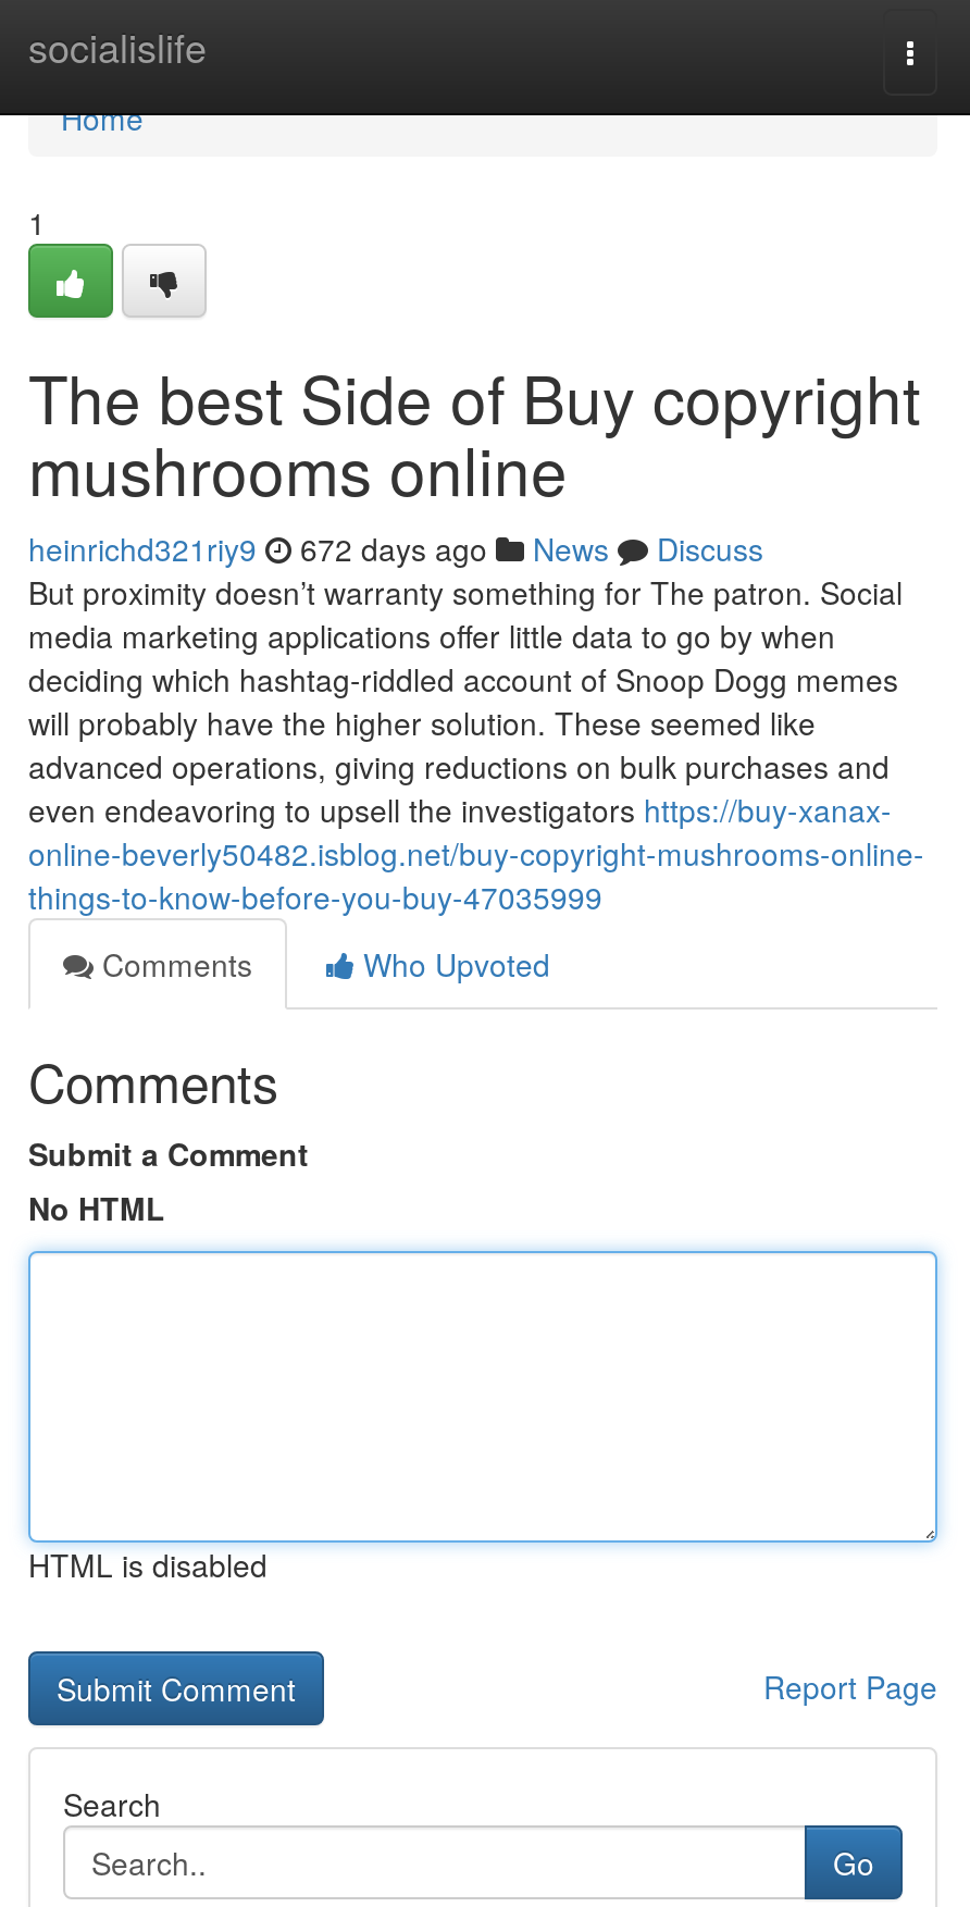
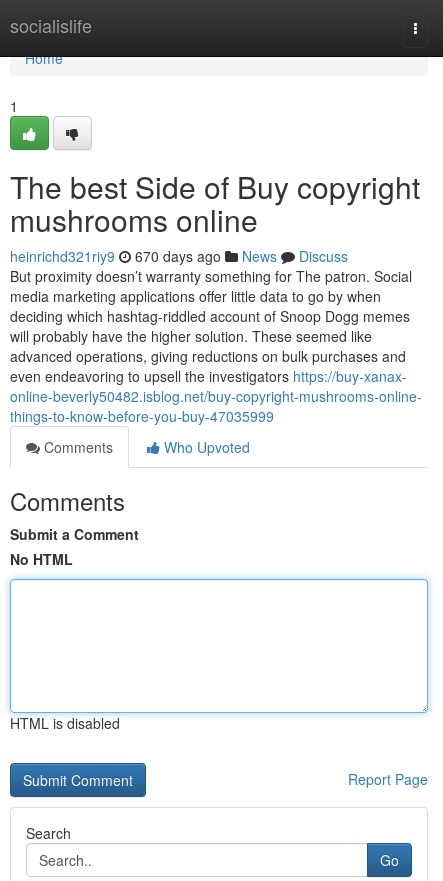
- heinrichd321riy9 672 days ago News Discuss
+ heinrichd321riy9 670 days ago News Discuss
